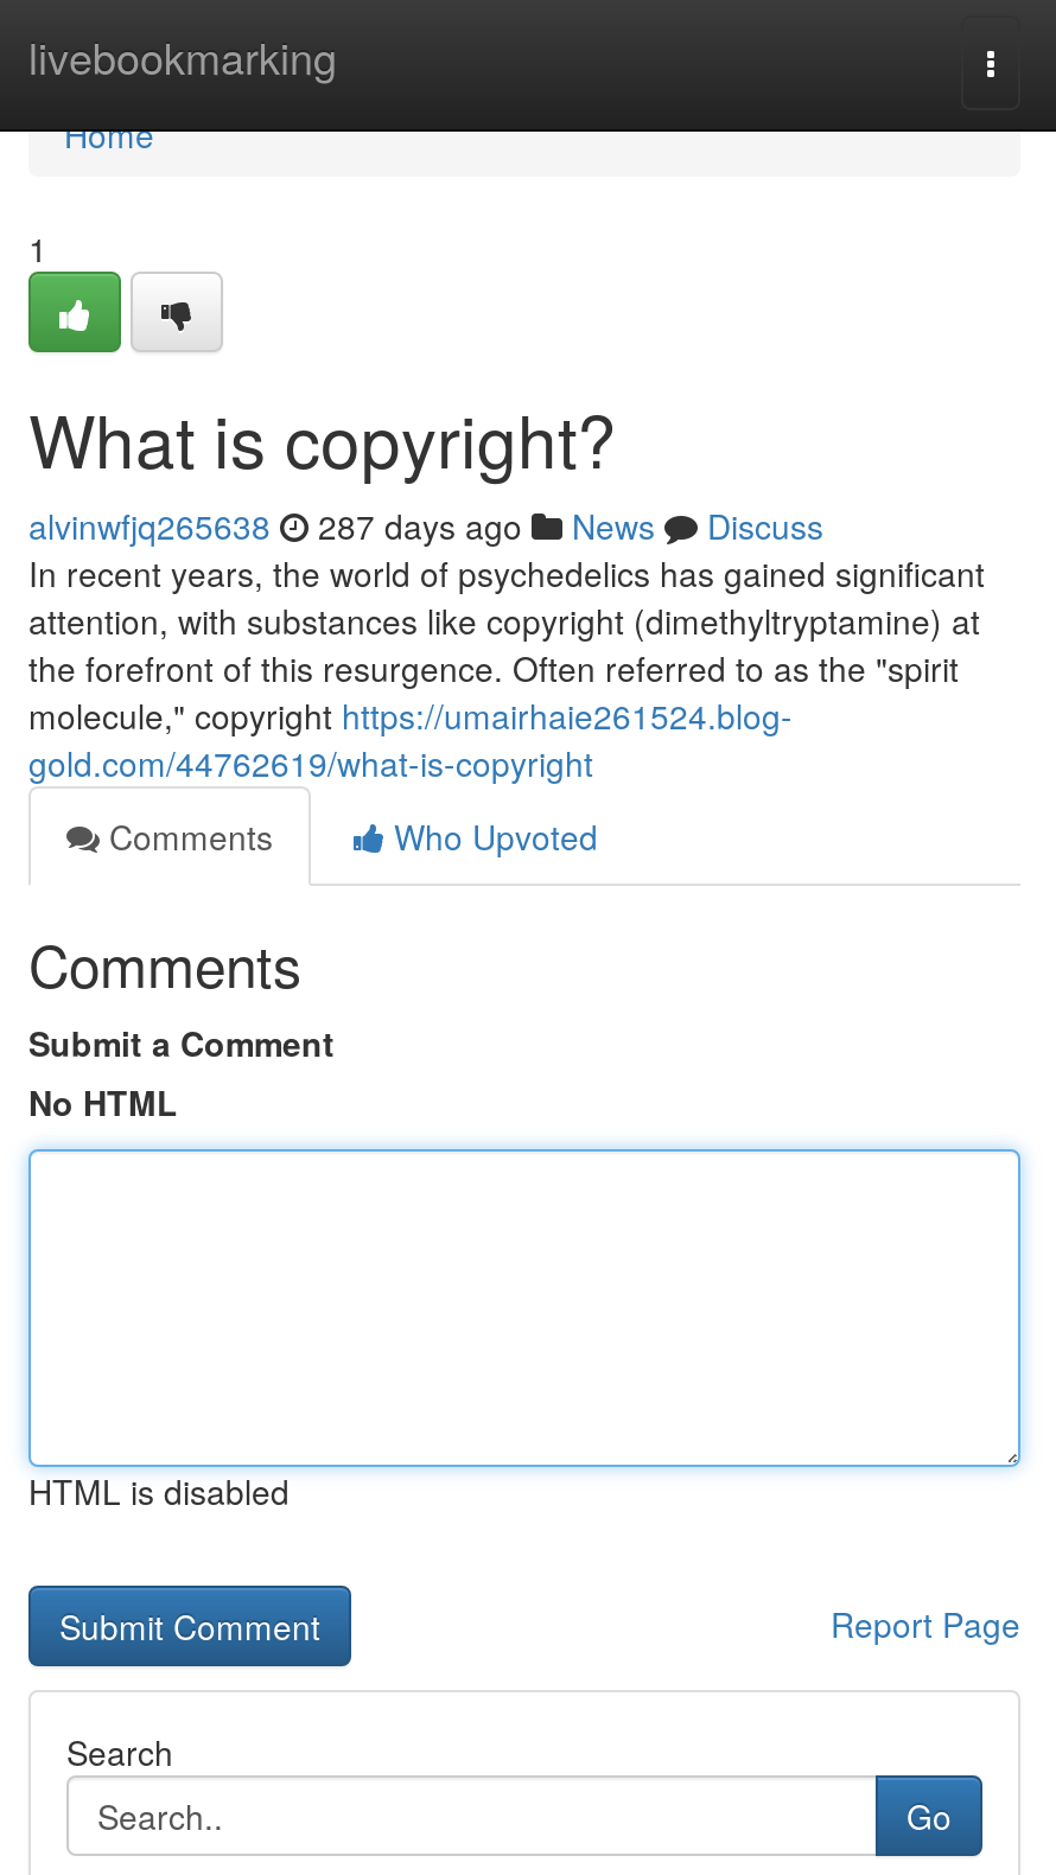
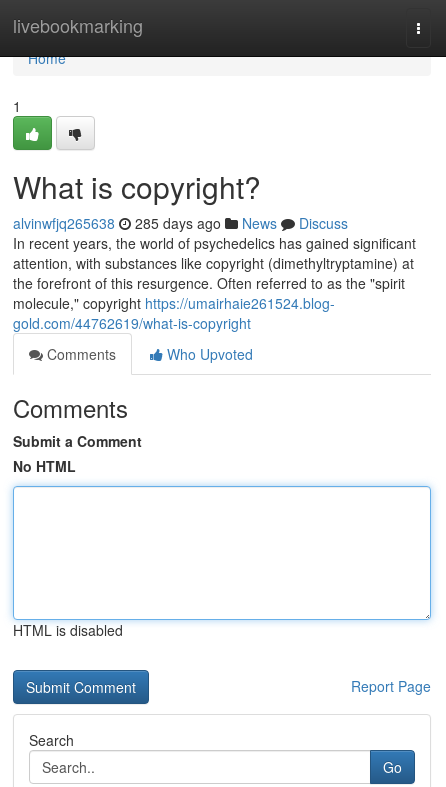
- alvinwfjq265638 287 days ago News Discuss
+ alvinwfjq265638 285 days ago News Discuss
